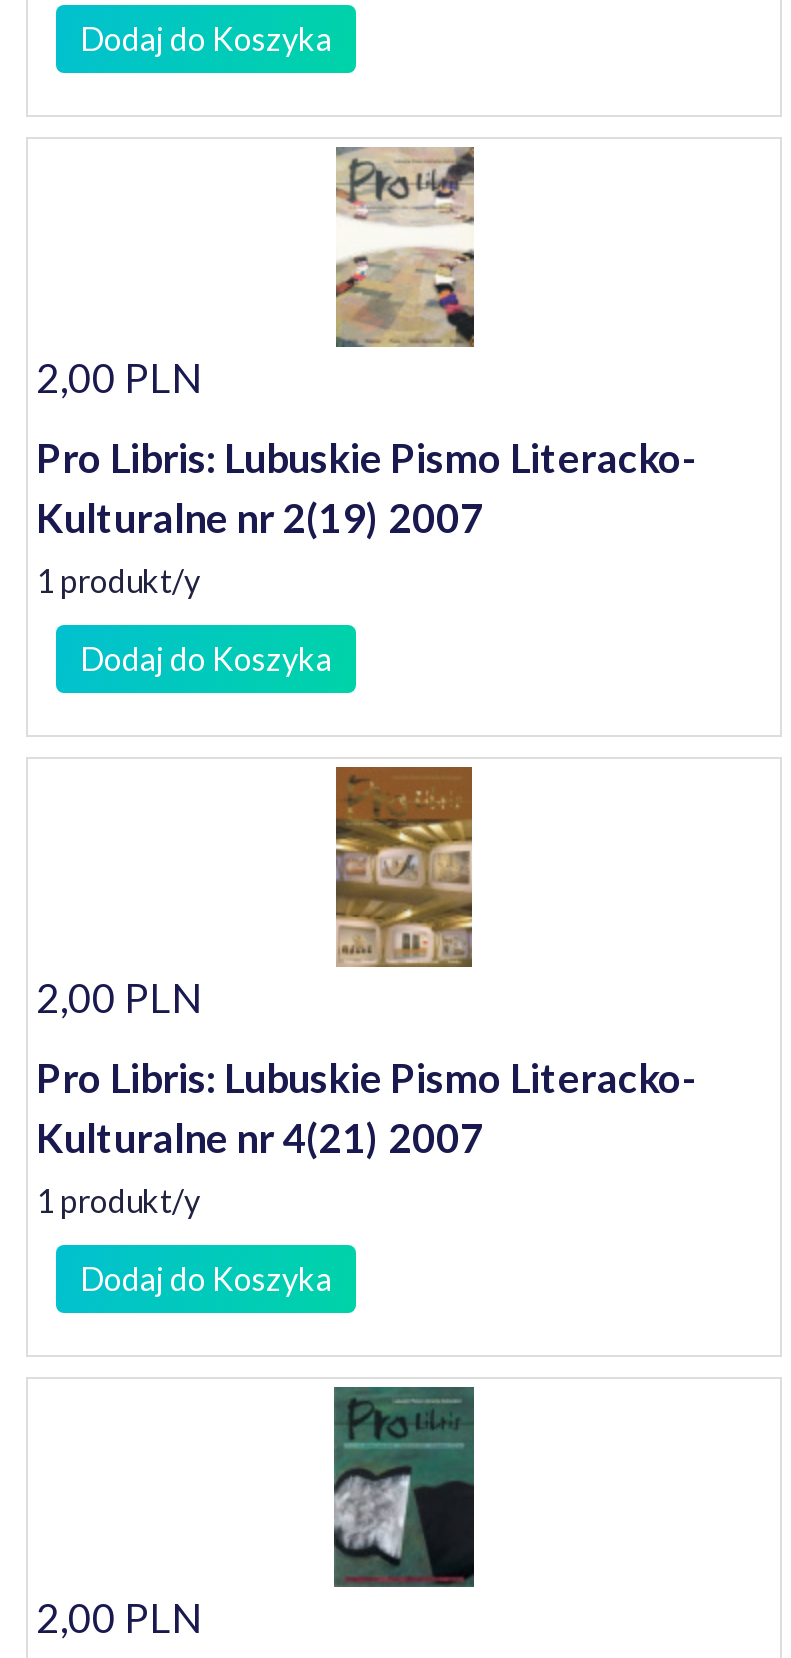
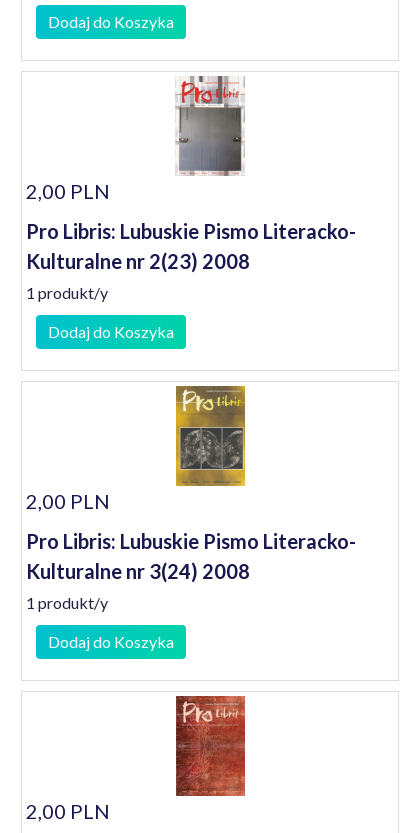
- [image]
+ [image]

- Kulturalne nr 2(19) 2007
+ Kulturalne nr 2(23) 2008

- [image]
+ [image]

- Kulturalne nr 4(21) 2007
+ Kulturalne nr 3(24) 2008

- [image]
+ [image]
